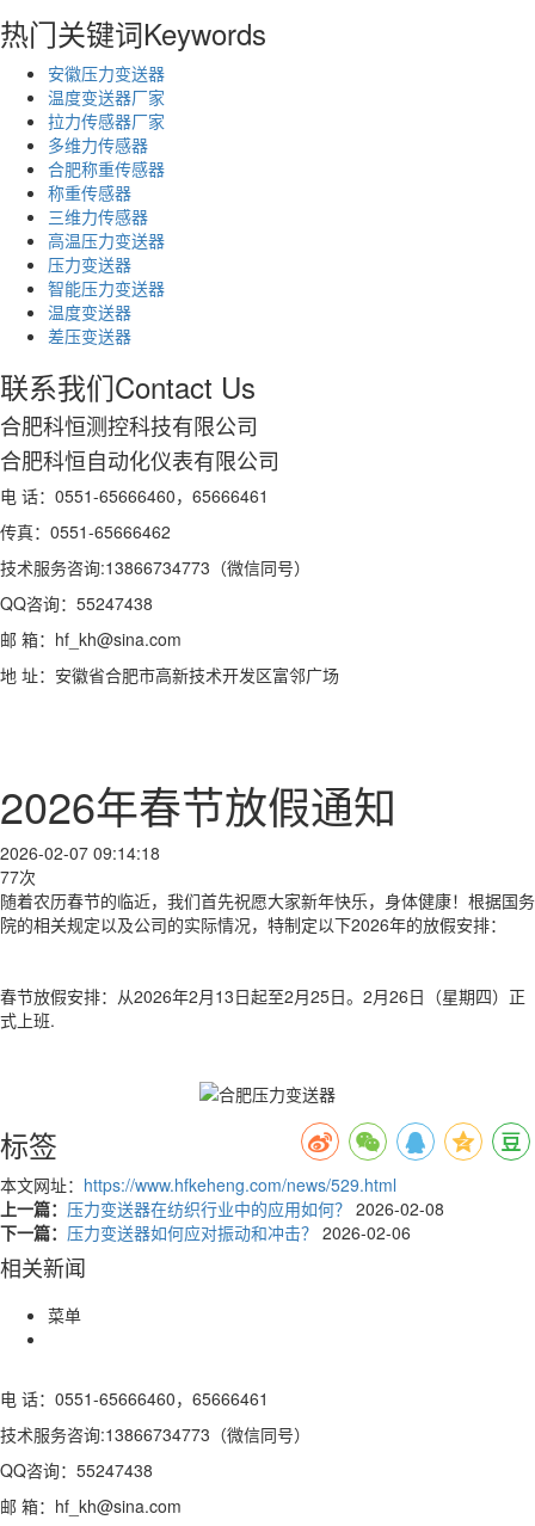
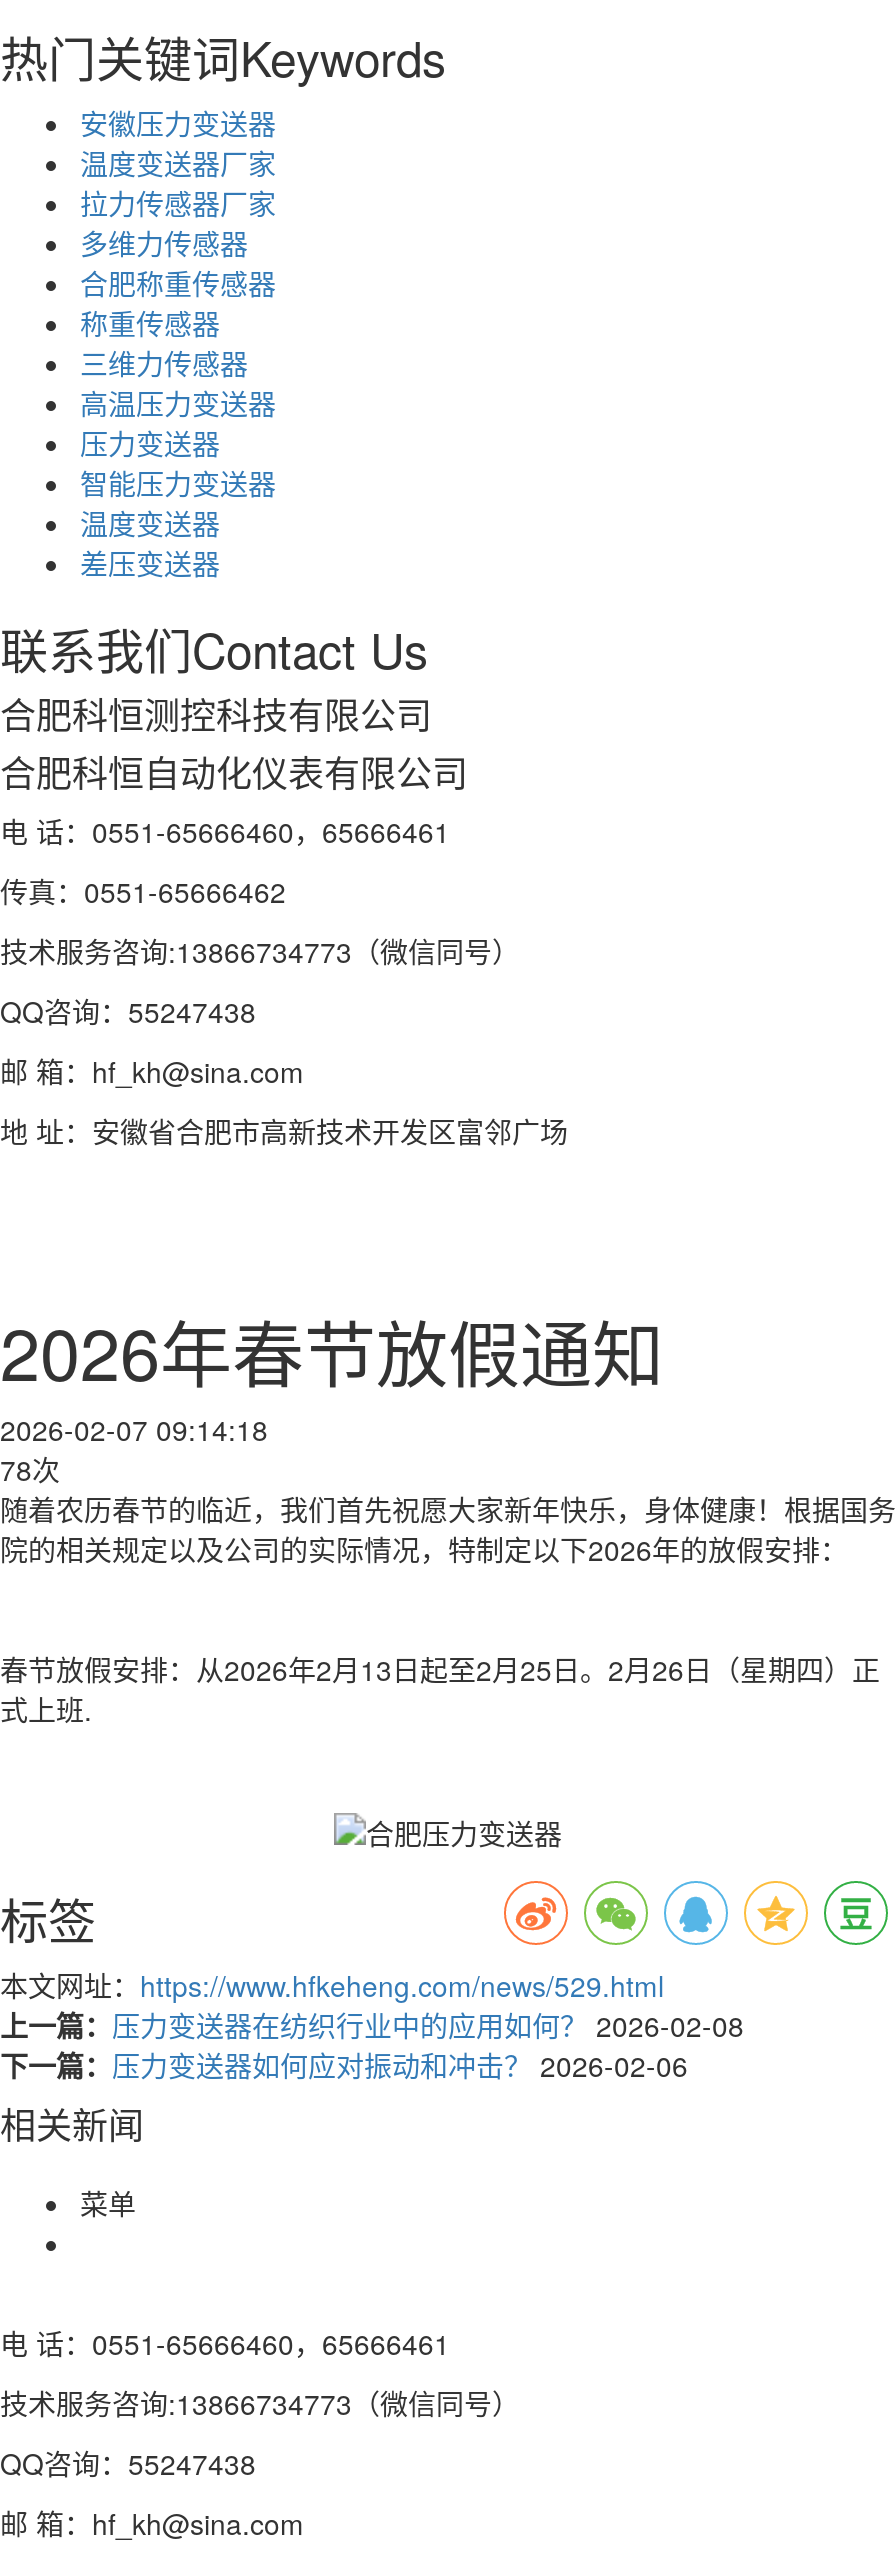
- 77次
+ 78次
